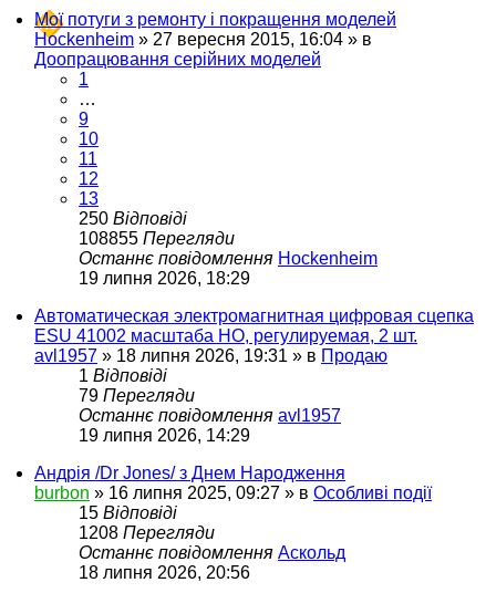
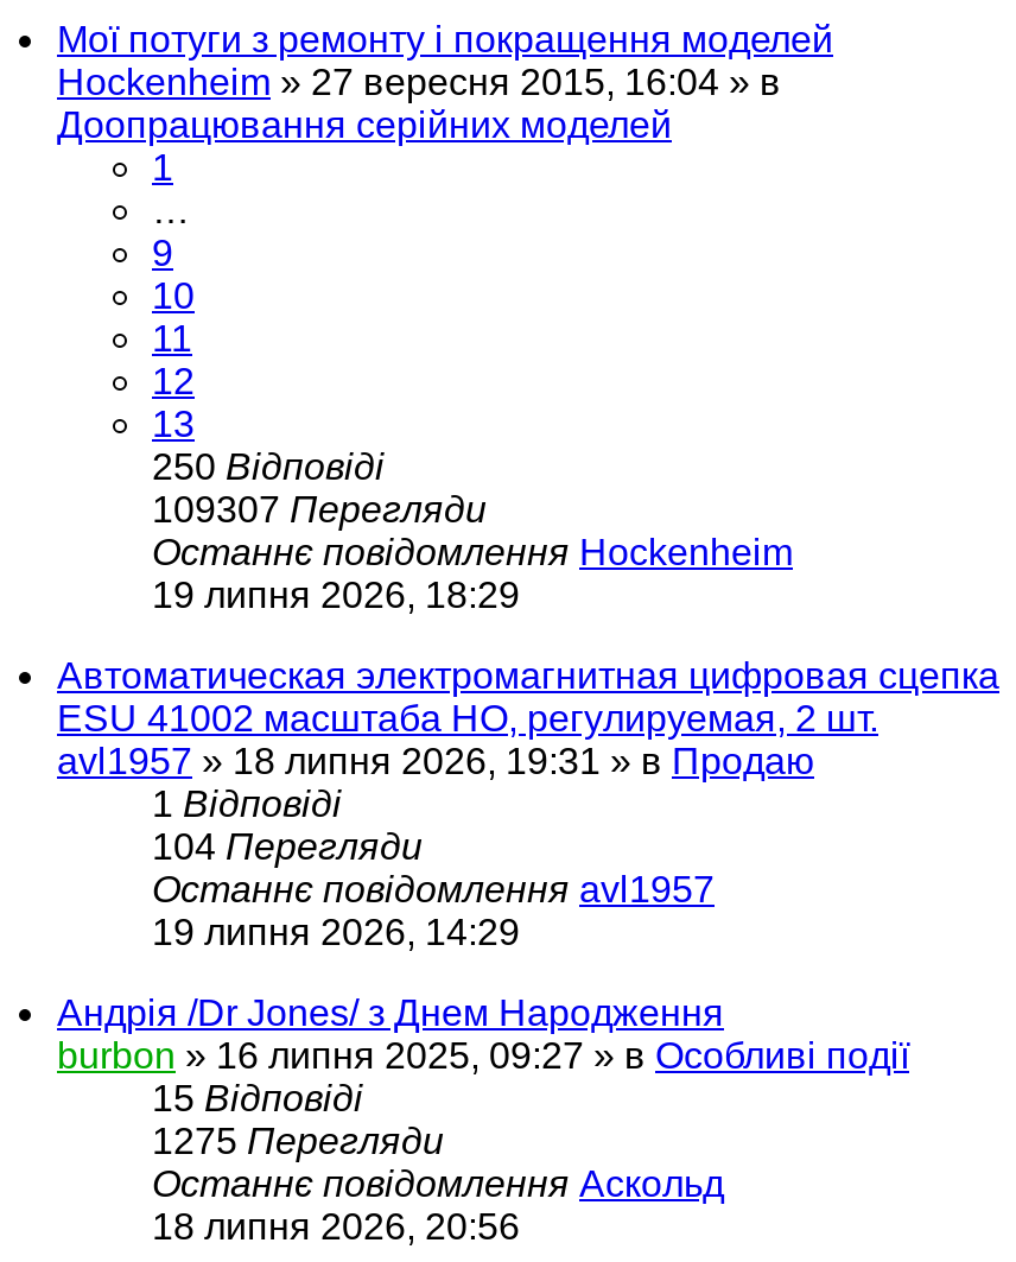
- 108855 Перегляди
+ 109307 Перегляди

- 79 Перегляди
+ 104 Перегляди

- 1208 Перегляди
+ 1275 Перегляди
